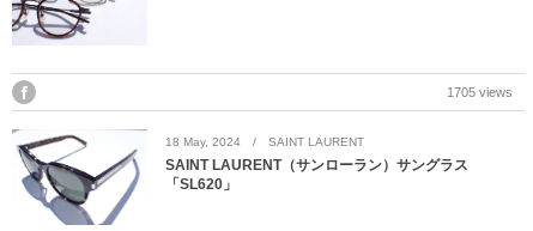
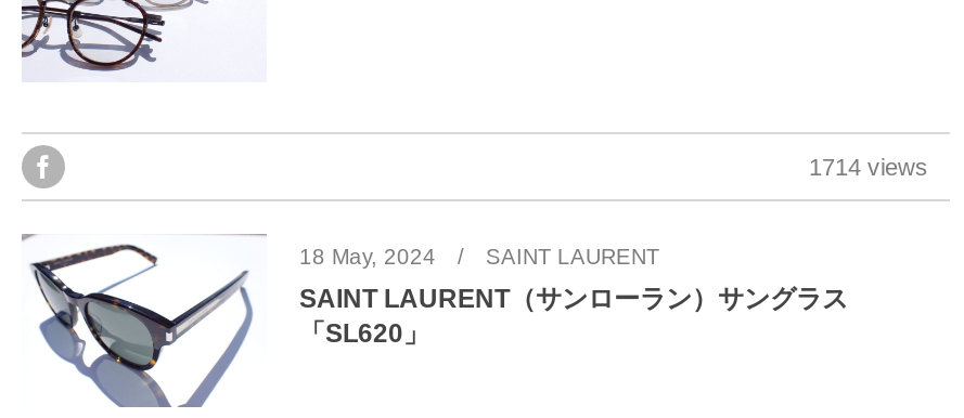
- 1705 views
+ 1714 views
